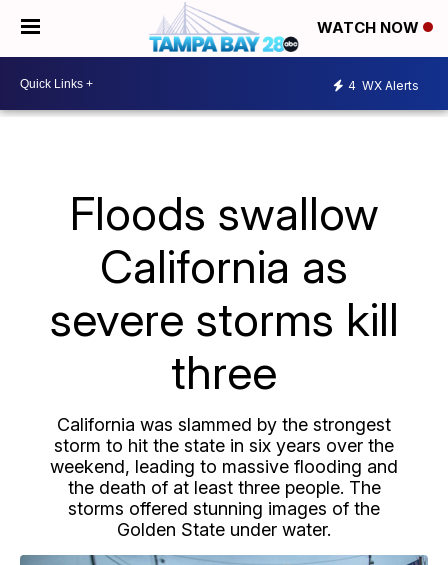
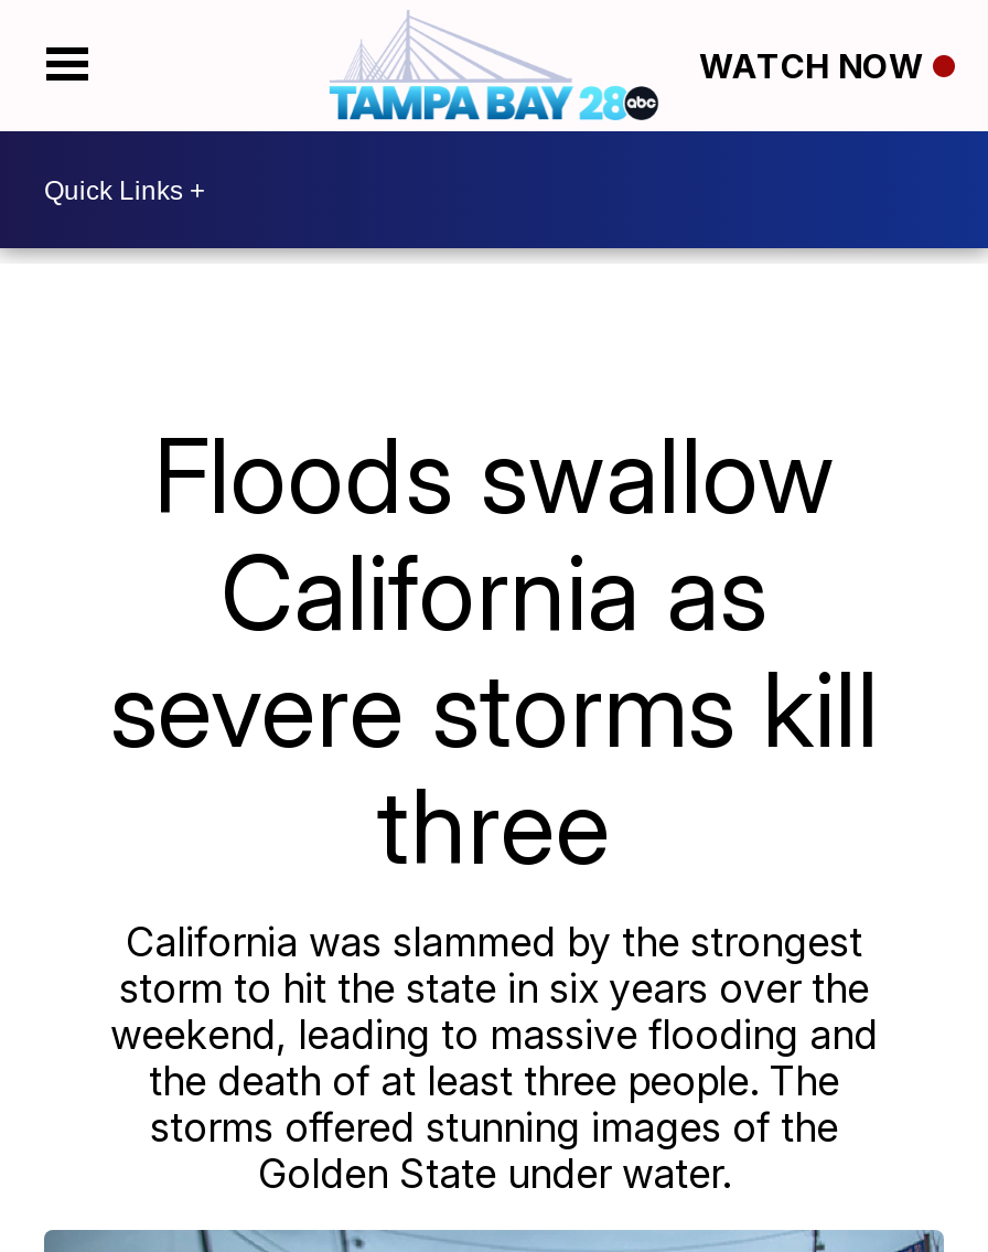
- 4 WX Alerts
